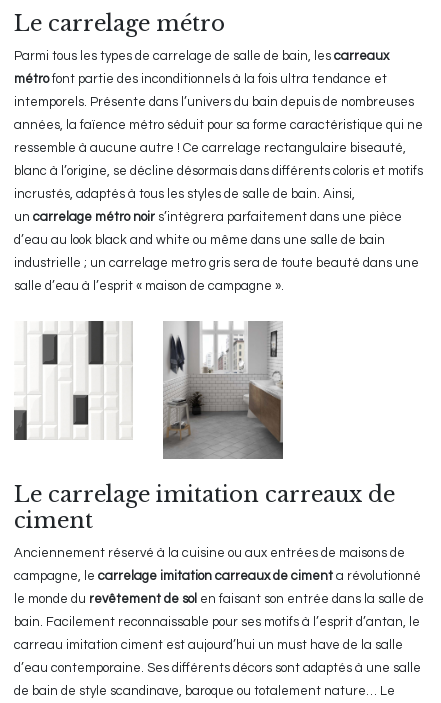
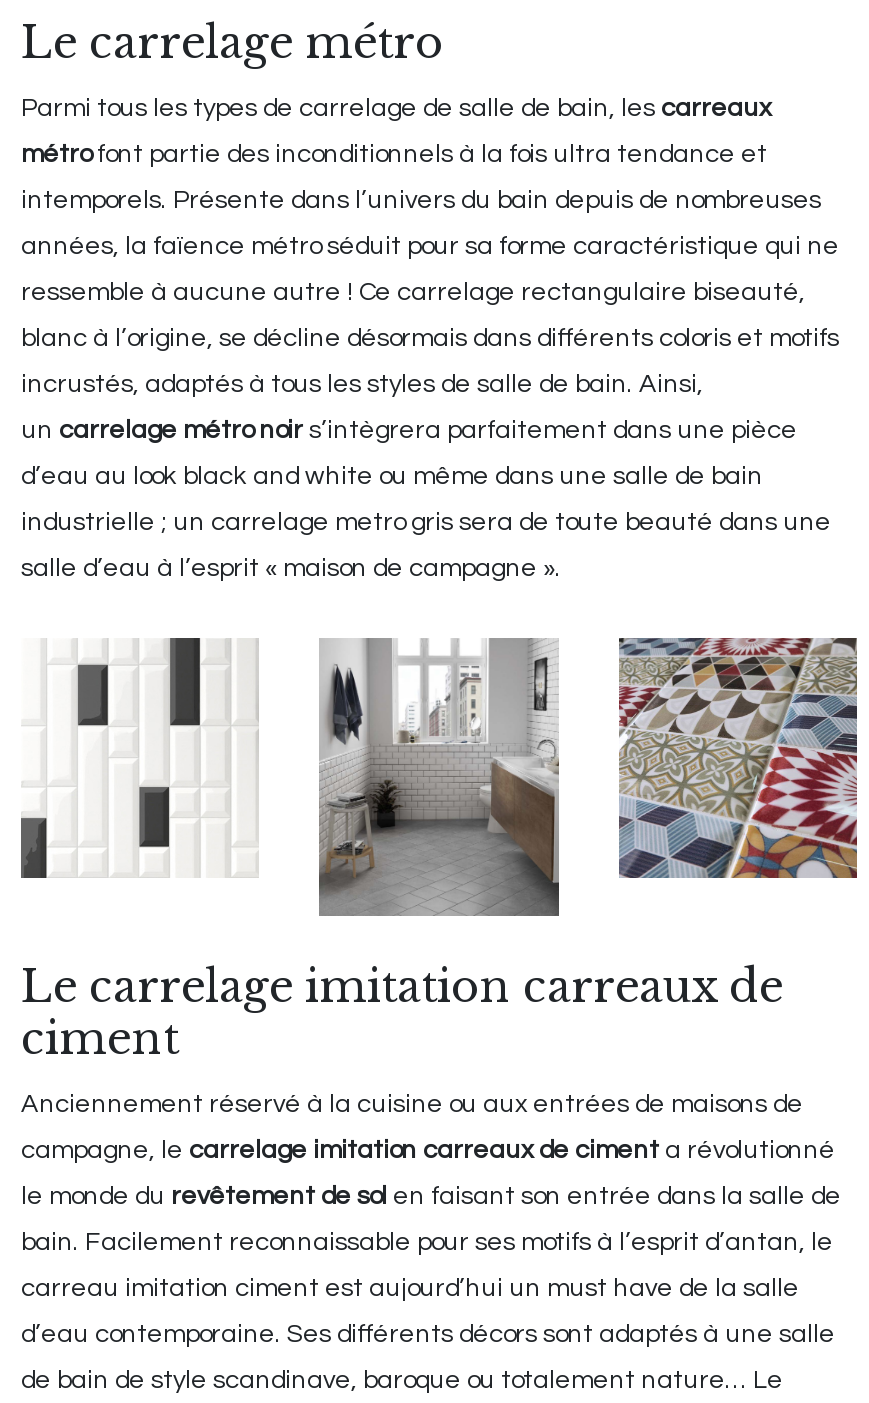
+ [image]
